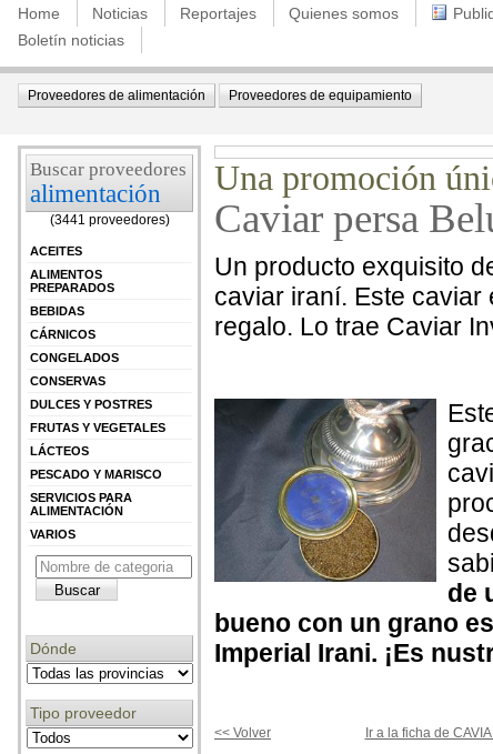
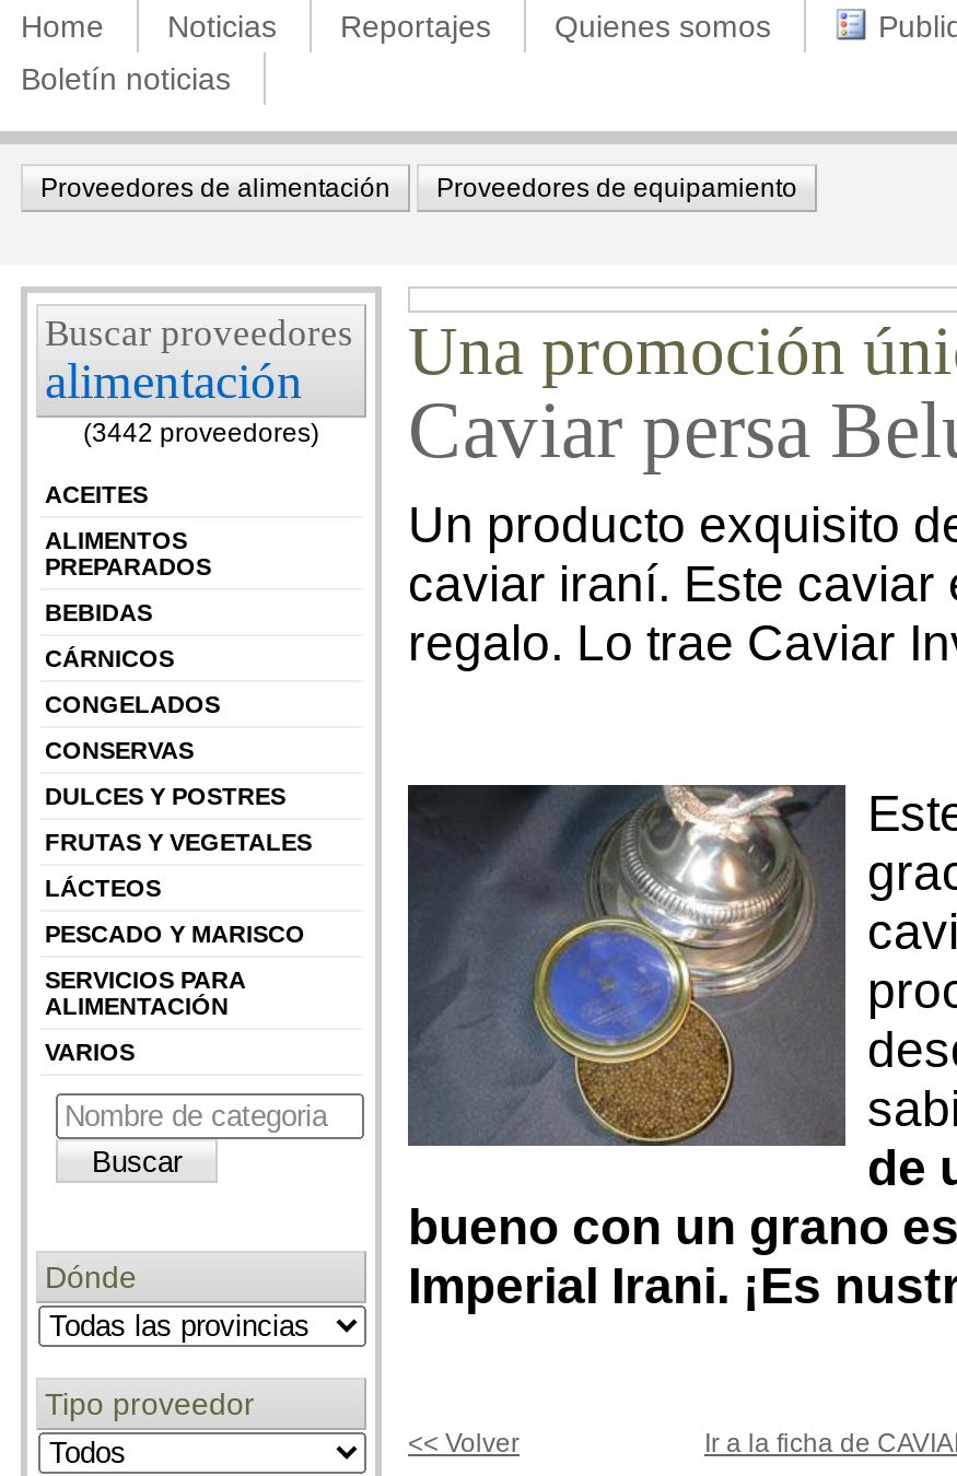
- (3441 proveedores)
+ (3442 proveedores)
